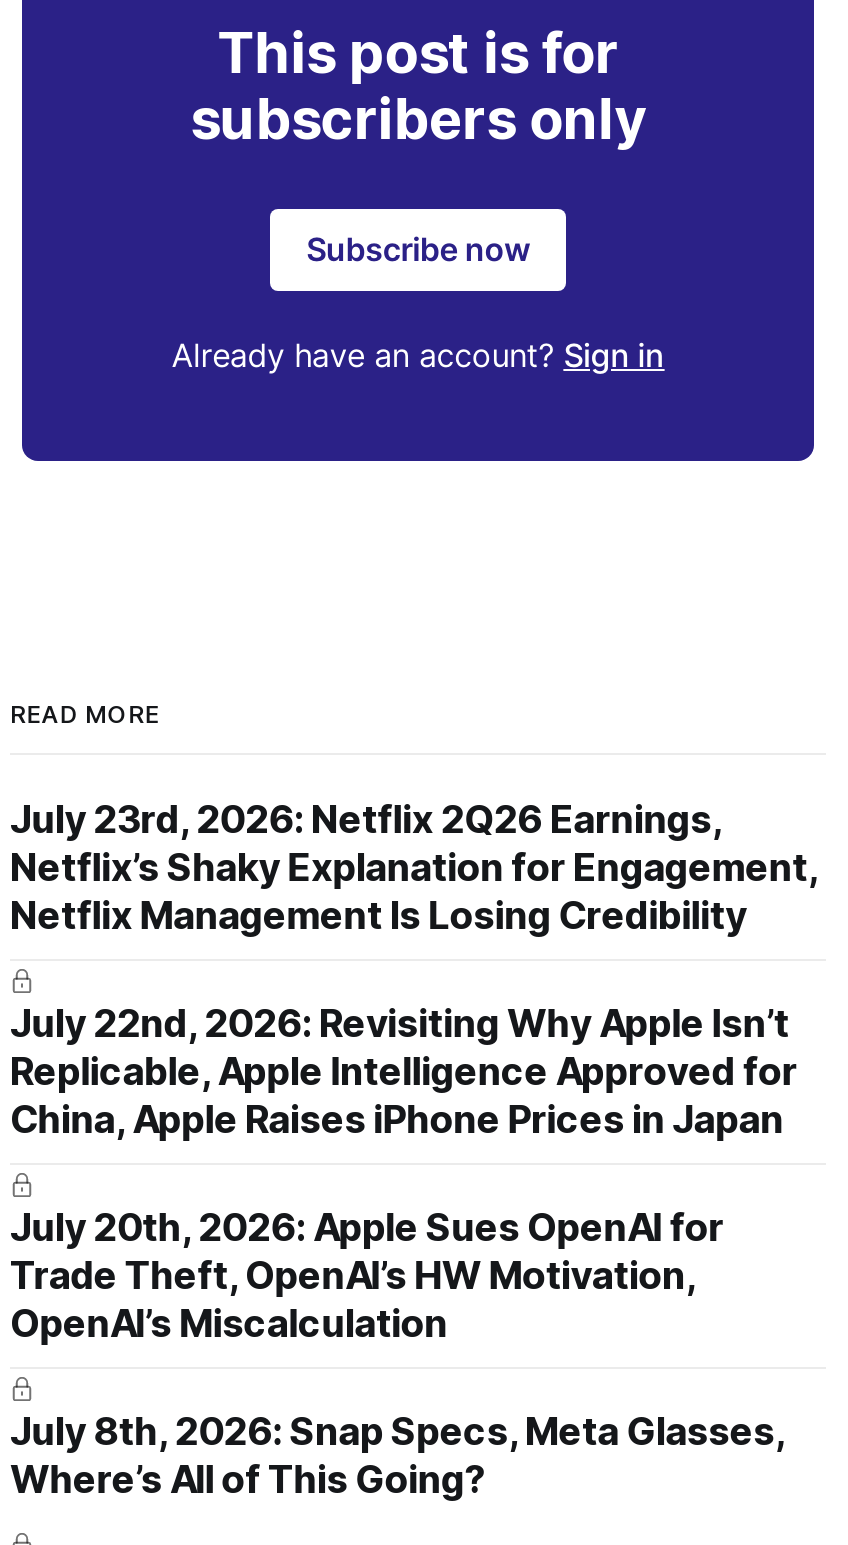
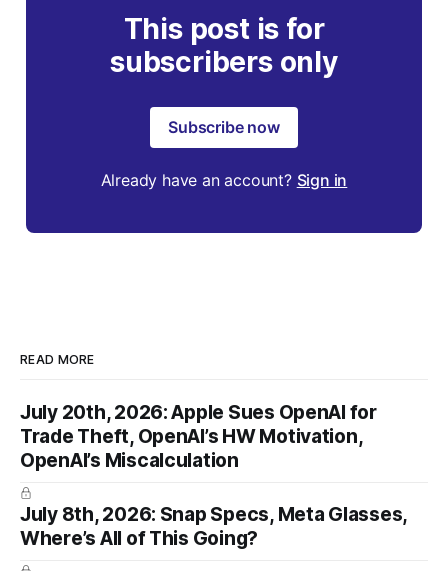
- July 23rd, 2026: Netflix 2Q26 Earnings,
- Netflix’s Shaky Explanation for Engagement,
- Netflix Management Is Losing Credibility
- July 22nd, 2026: Revisiting Why Apple Isn’t
- Replicable, Apple Intelligence Approved for
- China, Apple Raises iPhone Prices in Japan
